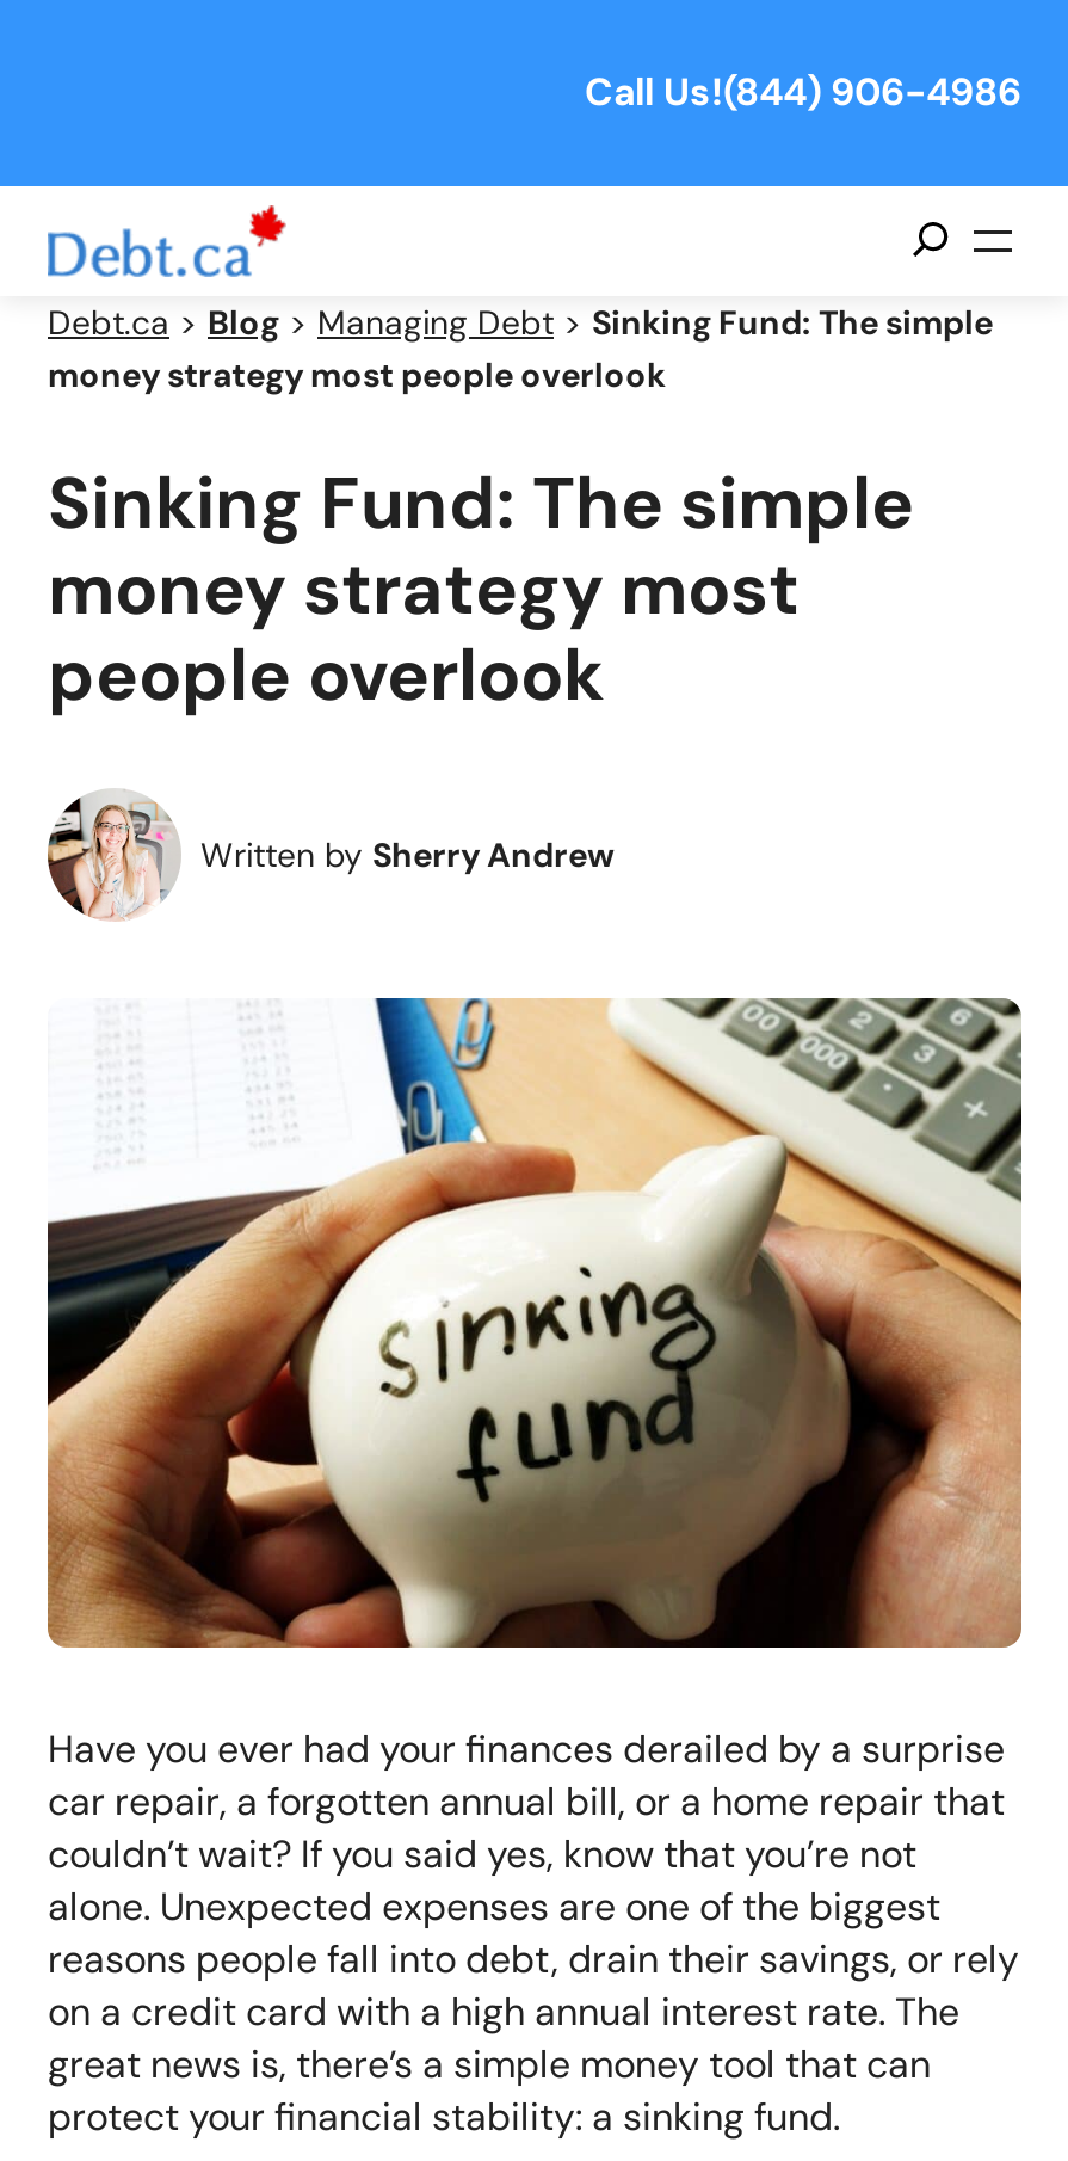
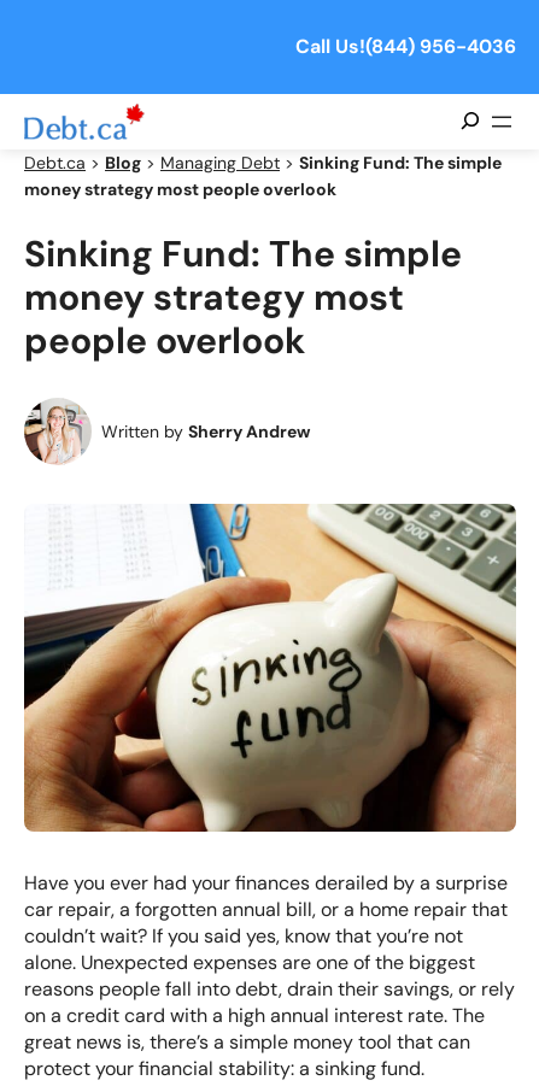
- Call Us!(844) 906-4986
+ Call Us!(844) 956-4036
